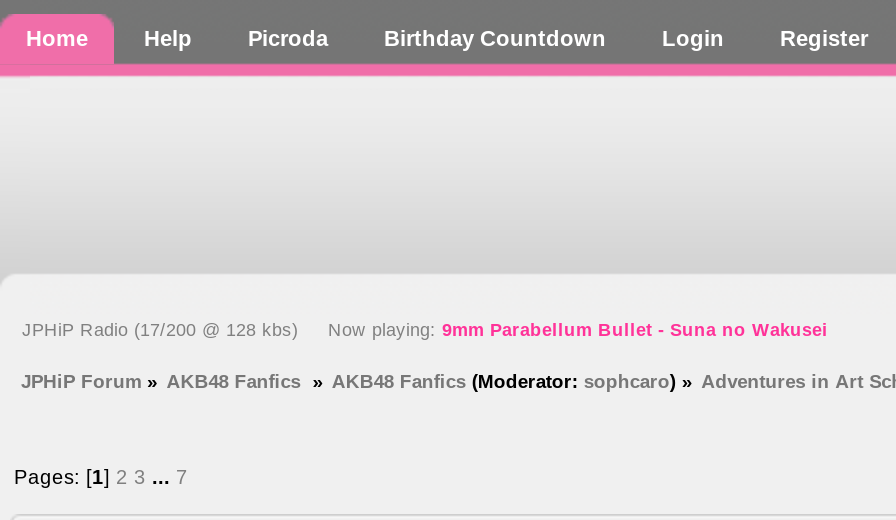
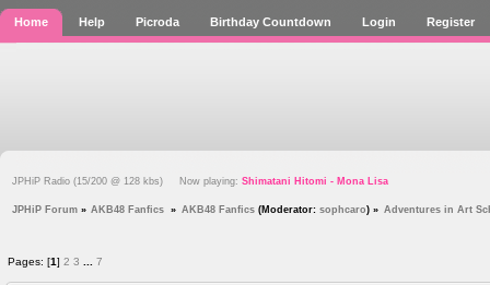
- JPHiP Radio (17/200 @ 128 kbs) Now playing: 9mm Parabellum Bullet - Suna no Wakusei
+ JPHiP Radio (15/200 @ 128 kbs) Now playing: Shimatani Hitomi - Mona Lisa
